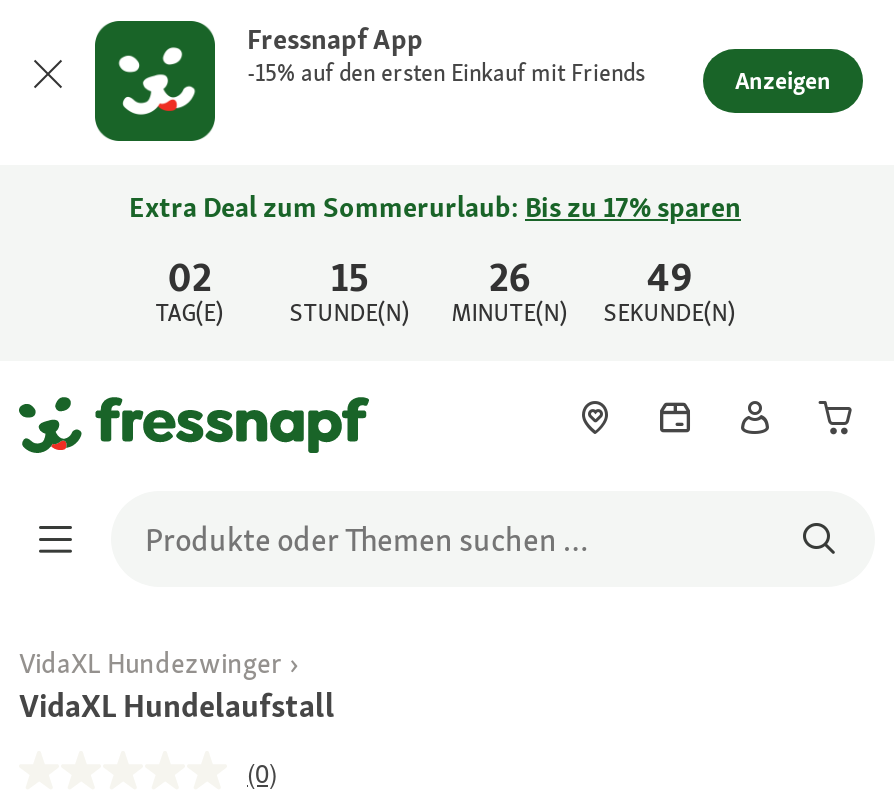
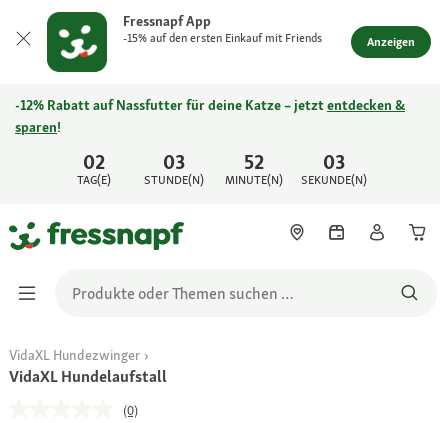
- Extra Deal zum Sommerurlaub: Bis zu 17% sparen
+ -12% Rabatt auf Nassfutter für deine Katze – jetzt entdecken &
+ sparen!

- 15
+ 03

- 26
+ 52

- 49
+ 03
